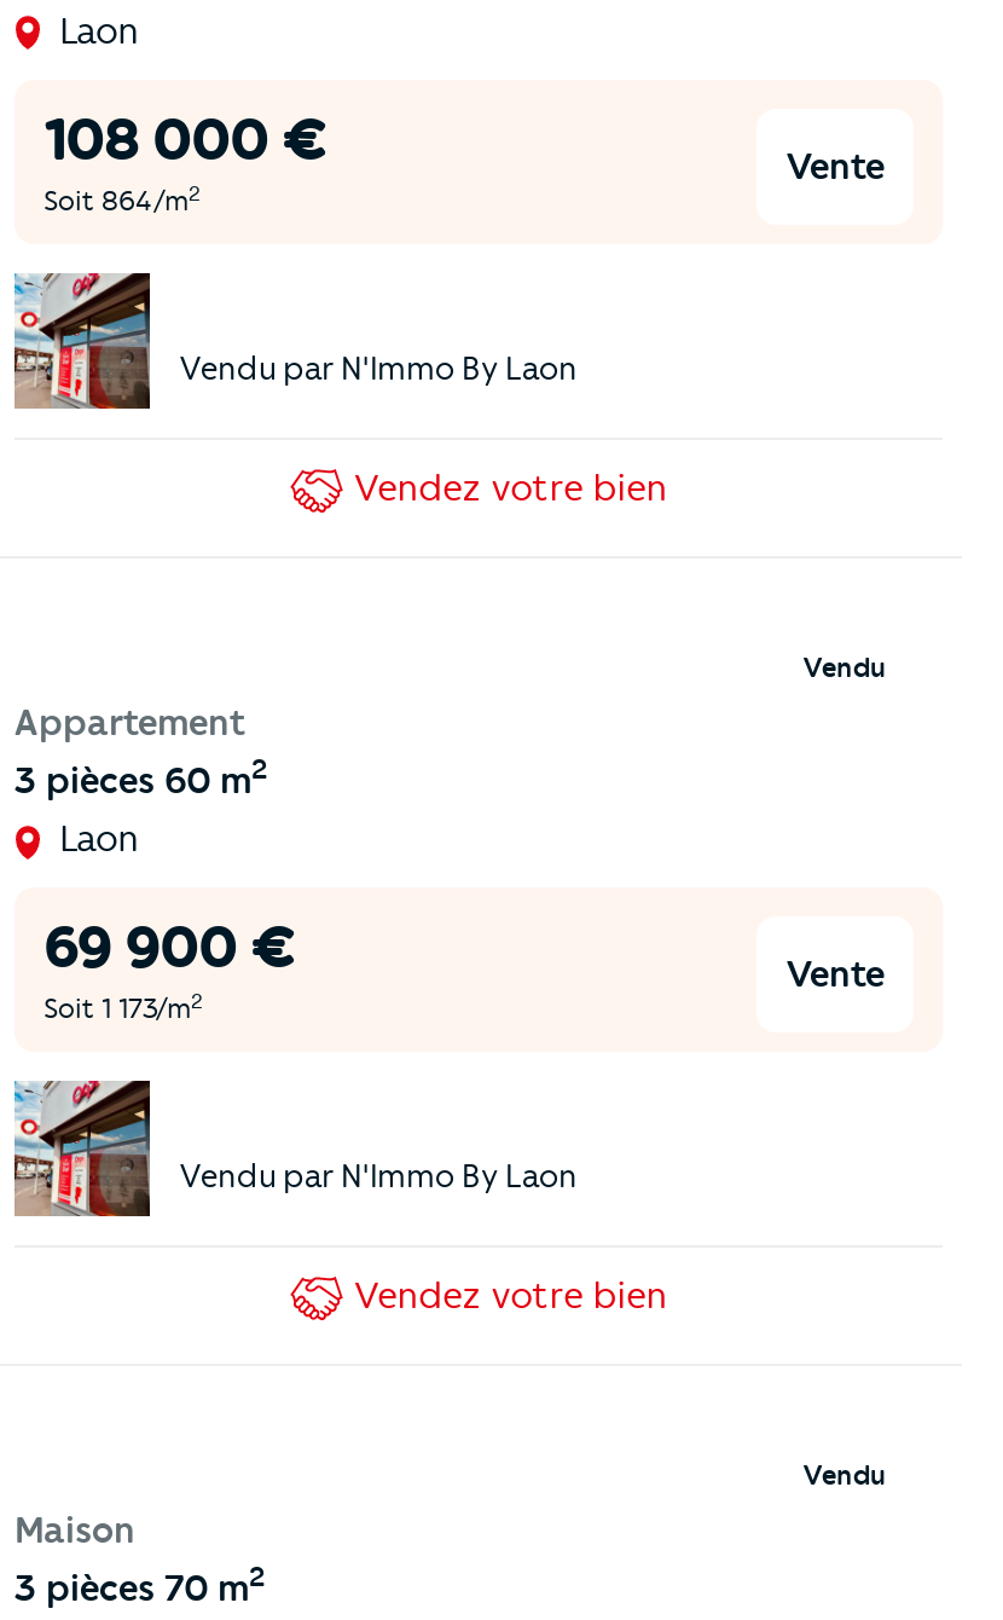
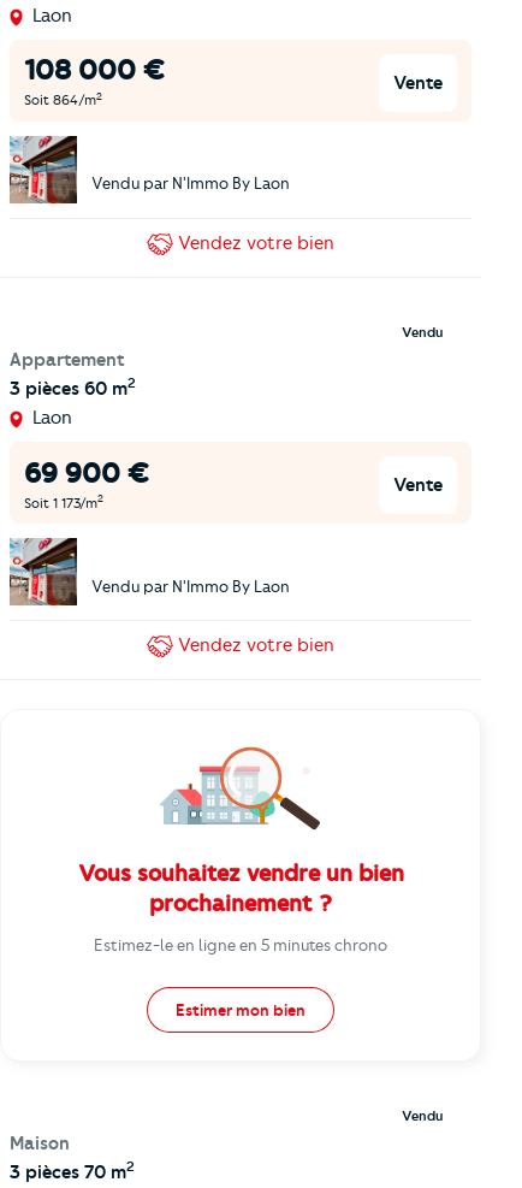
+ [image]
+ Vous souhaitez vendre un bien
+ prochainement ?
+ Estimez-le en ligne en 5 minutes chrono
+ Estimer mon bien
